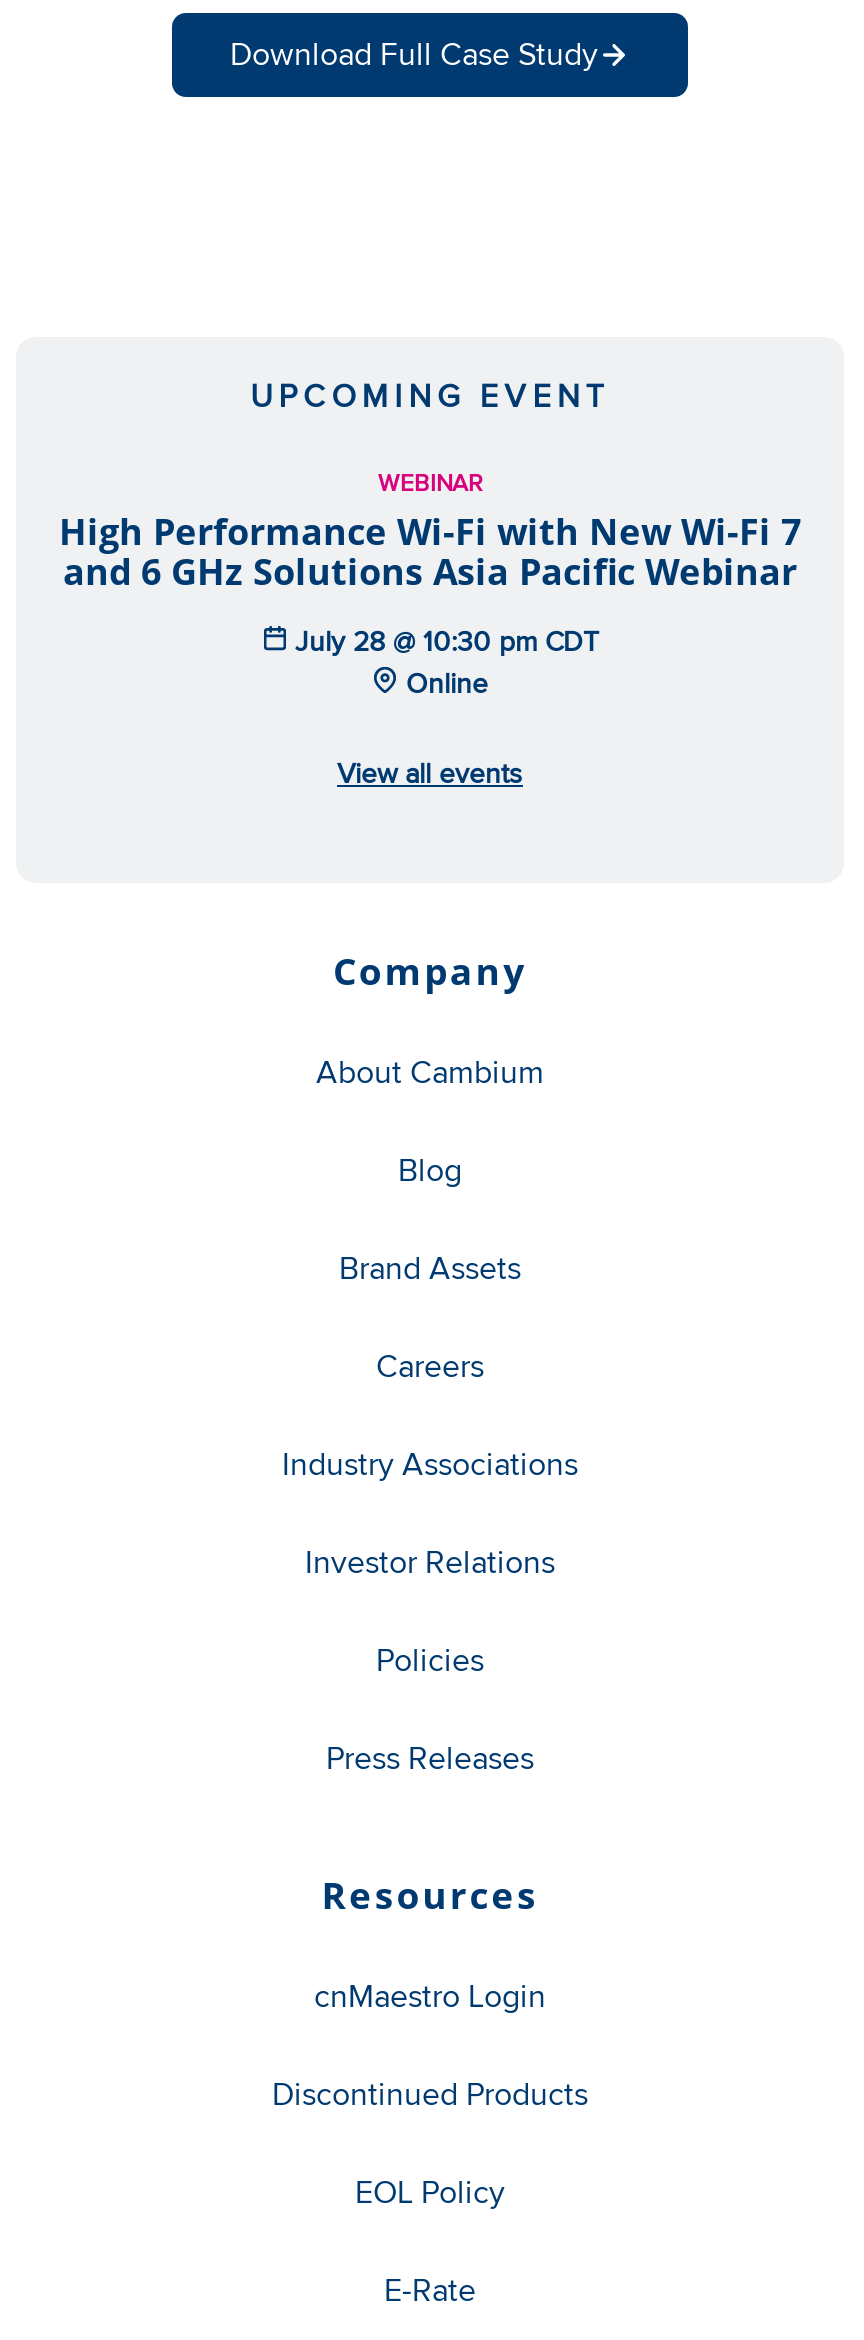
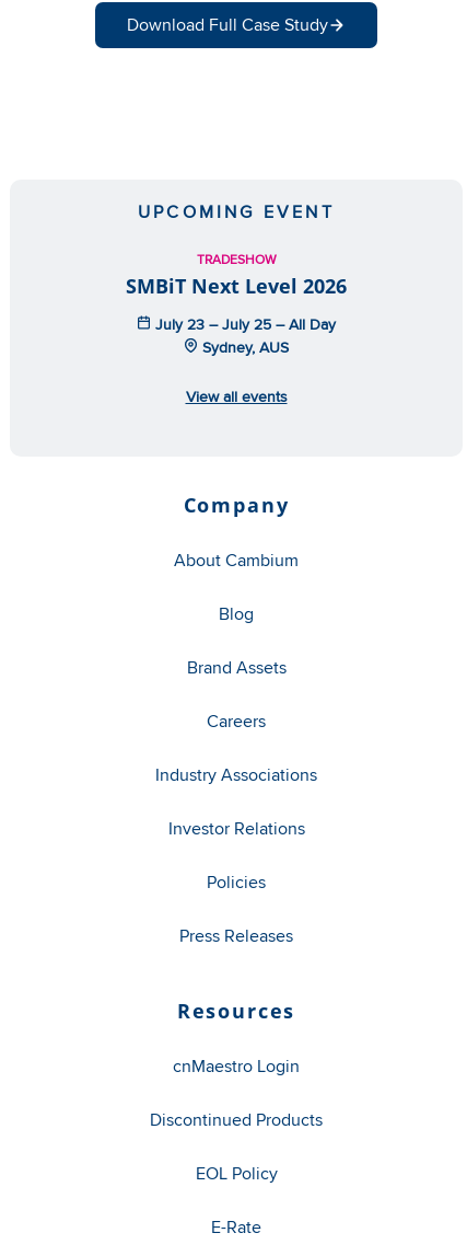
- WEBINAR
- High Performance Wi-Fi with New Wi-Fi 7
- and 6 GHz Solutions Asia Pacific Webinar
+ TRADESHOW
+ SMBiT Next Level 2026

- July 28 @ 10:30 pm CDT
- Online
+ July 23 – July 25 – All Day
+ Sydney, AUS
